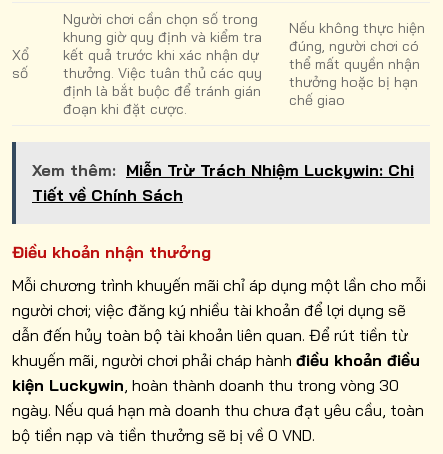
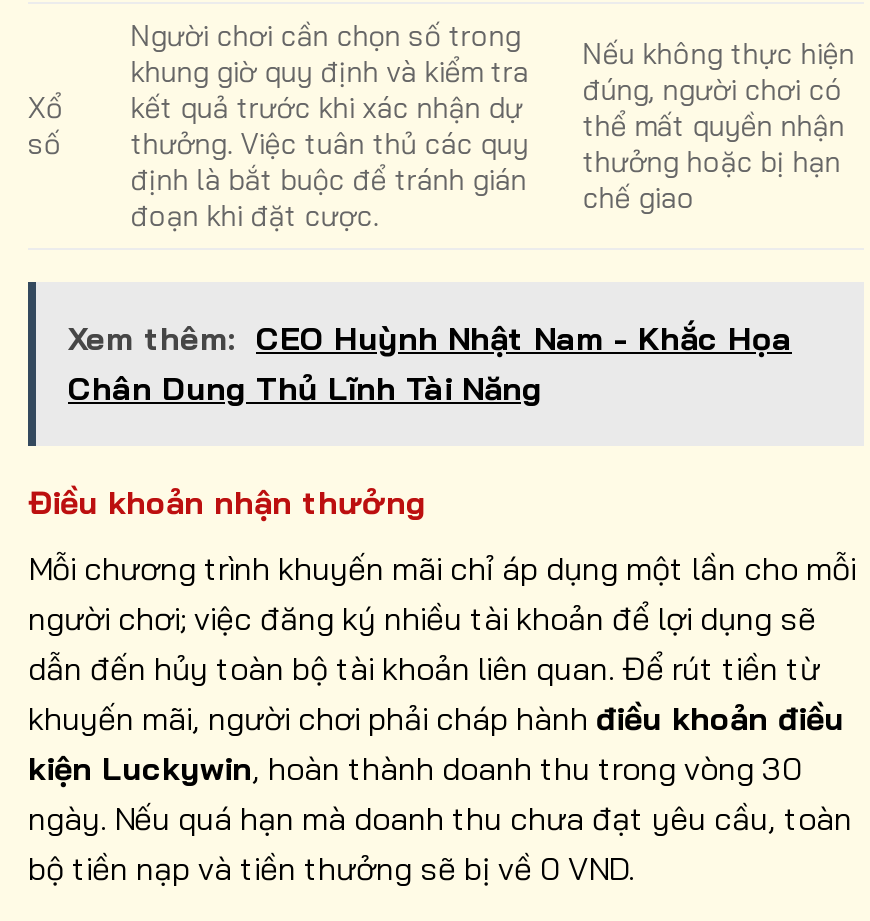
- Xem thêm: Miễn Trừ Trách Nhiệm Luckywin: Chi
- Tiết về Chính Sách
+ Xem thêm: CEO Huỳnh Nhật Nam - Khắc Họa
+ Chân Dung Thủ Lĩnh Tài Năng
